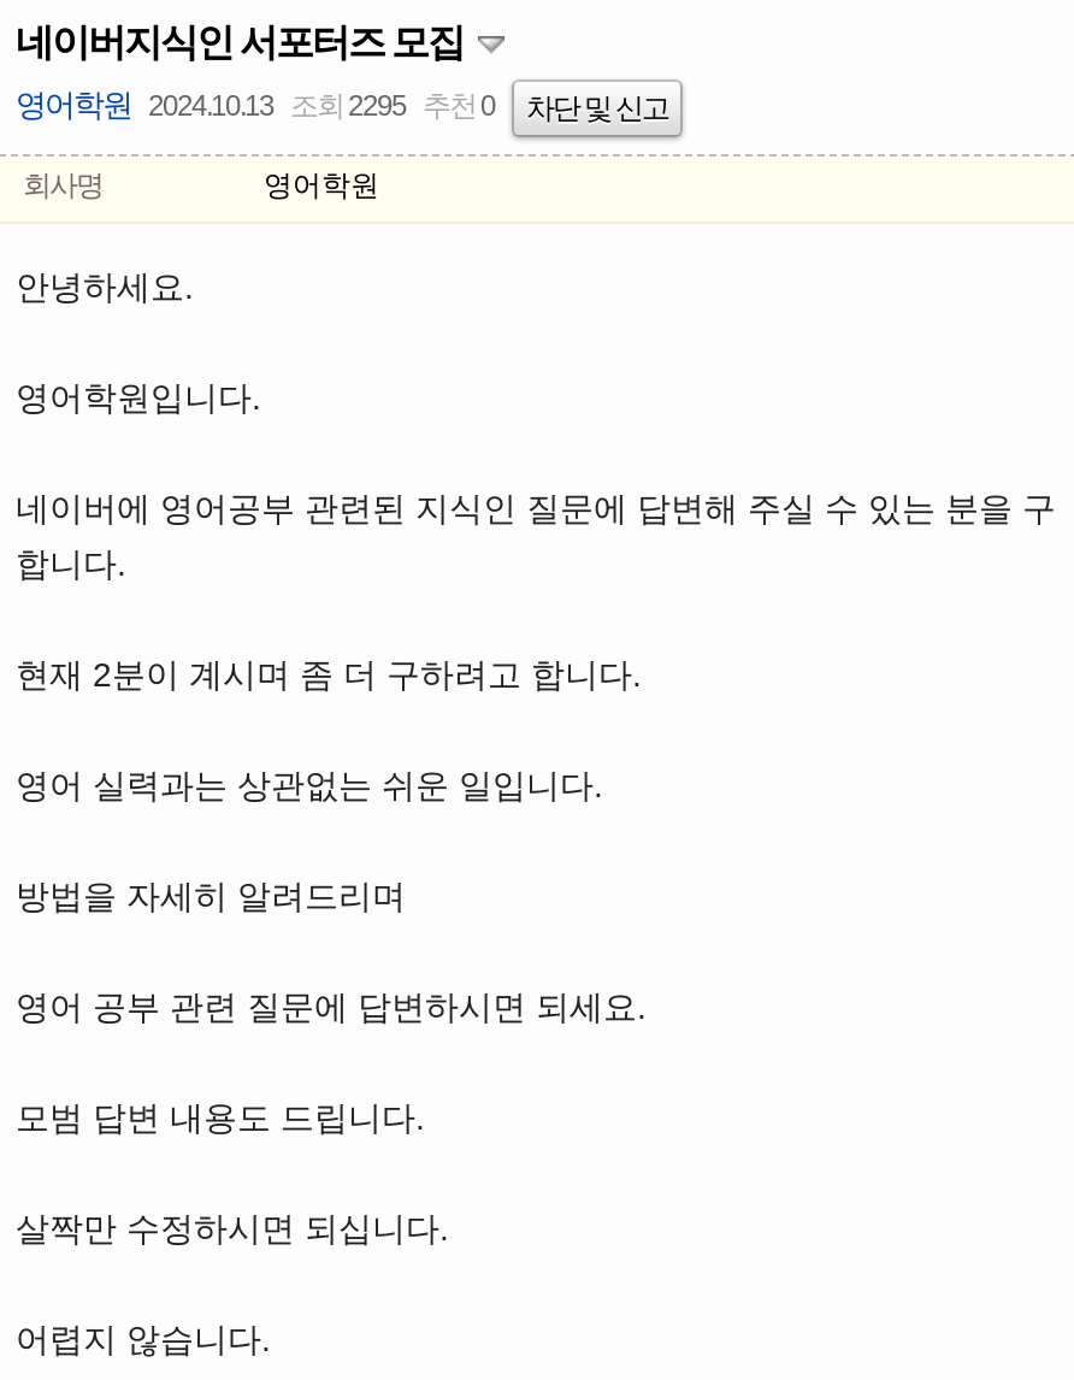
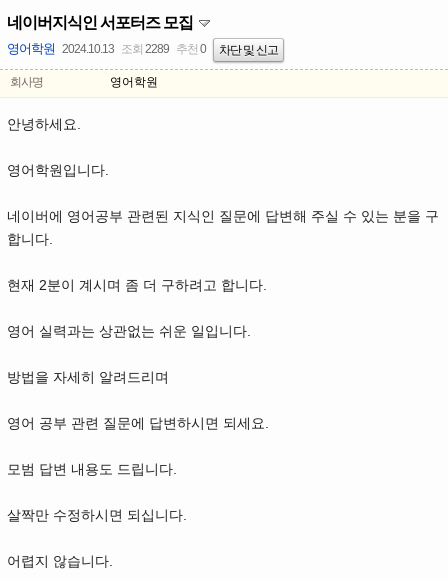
- 영어학원 2024.10.13 조회 2295 추천 0
+ 영어학원 2024.10.13 조회 2289 추천 0
